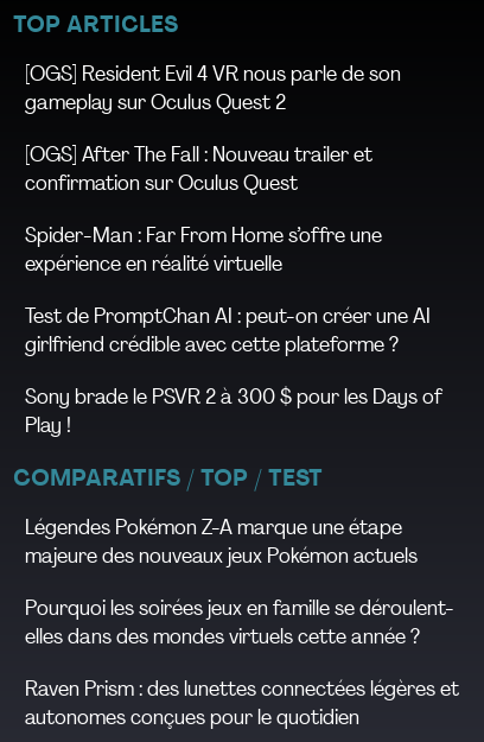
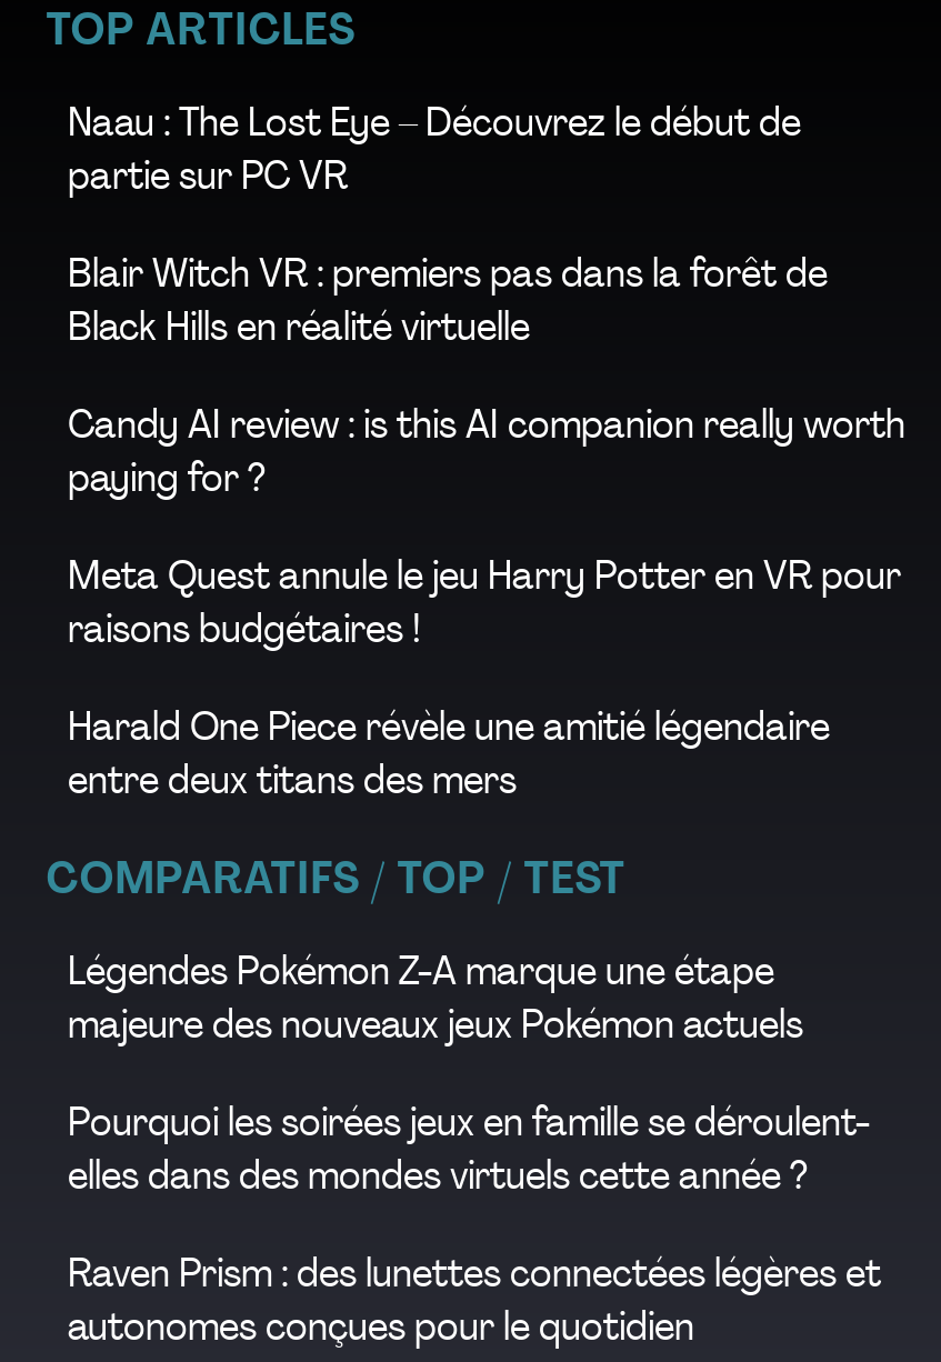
- [OGS] Resident Evil 4 VR nous parle de son
- gameplay sur Oculus Quest 2
+ Naau : The Lost Eye – Découvrez le début de
+ partie sur PC VR

- [OGS] After The Fall : Nouveau trailer et
- confirmation sur Oculus Quest
+ Blair Witch VR : premiers pas dans la forêt de
+ Black Hills en réalité virtuelle

- Spider-Man : Far From Home s’offre une
- expérience en réalité virtuelle
+ Candy AI review : is this AI companion really worth
+ paying for ?

- Test de PromptChan AI : peut-on créer une AI
- girlfriend crédible avec cette plateforme ?
+ Meta Quest annule le jeu Harry Potter en VR pour
+ raisons budgétaires !

- Sony brade le PSVR 2 à 300 $ pour les Days of
- Play !
+ Harald One Piece révèle une amitié légendaire
+ entre deux titans des mers
